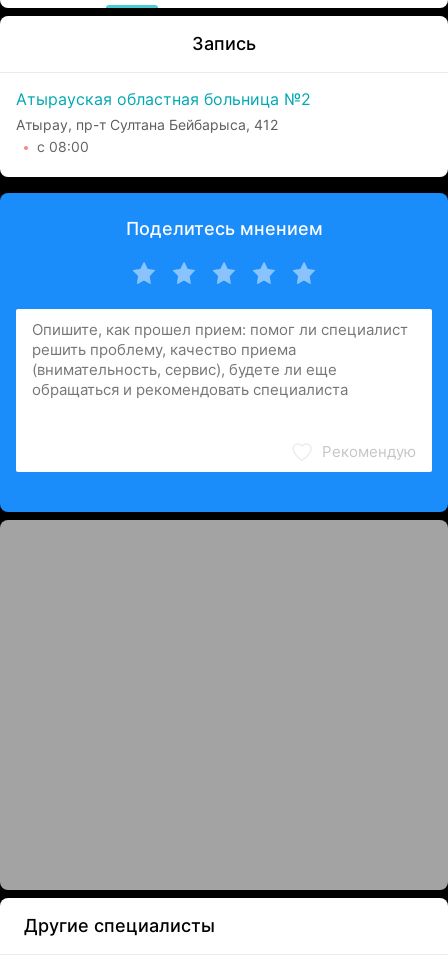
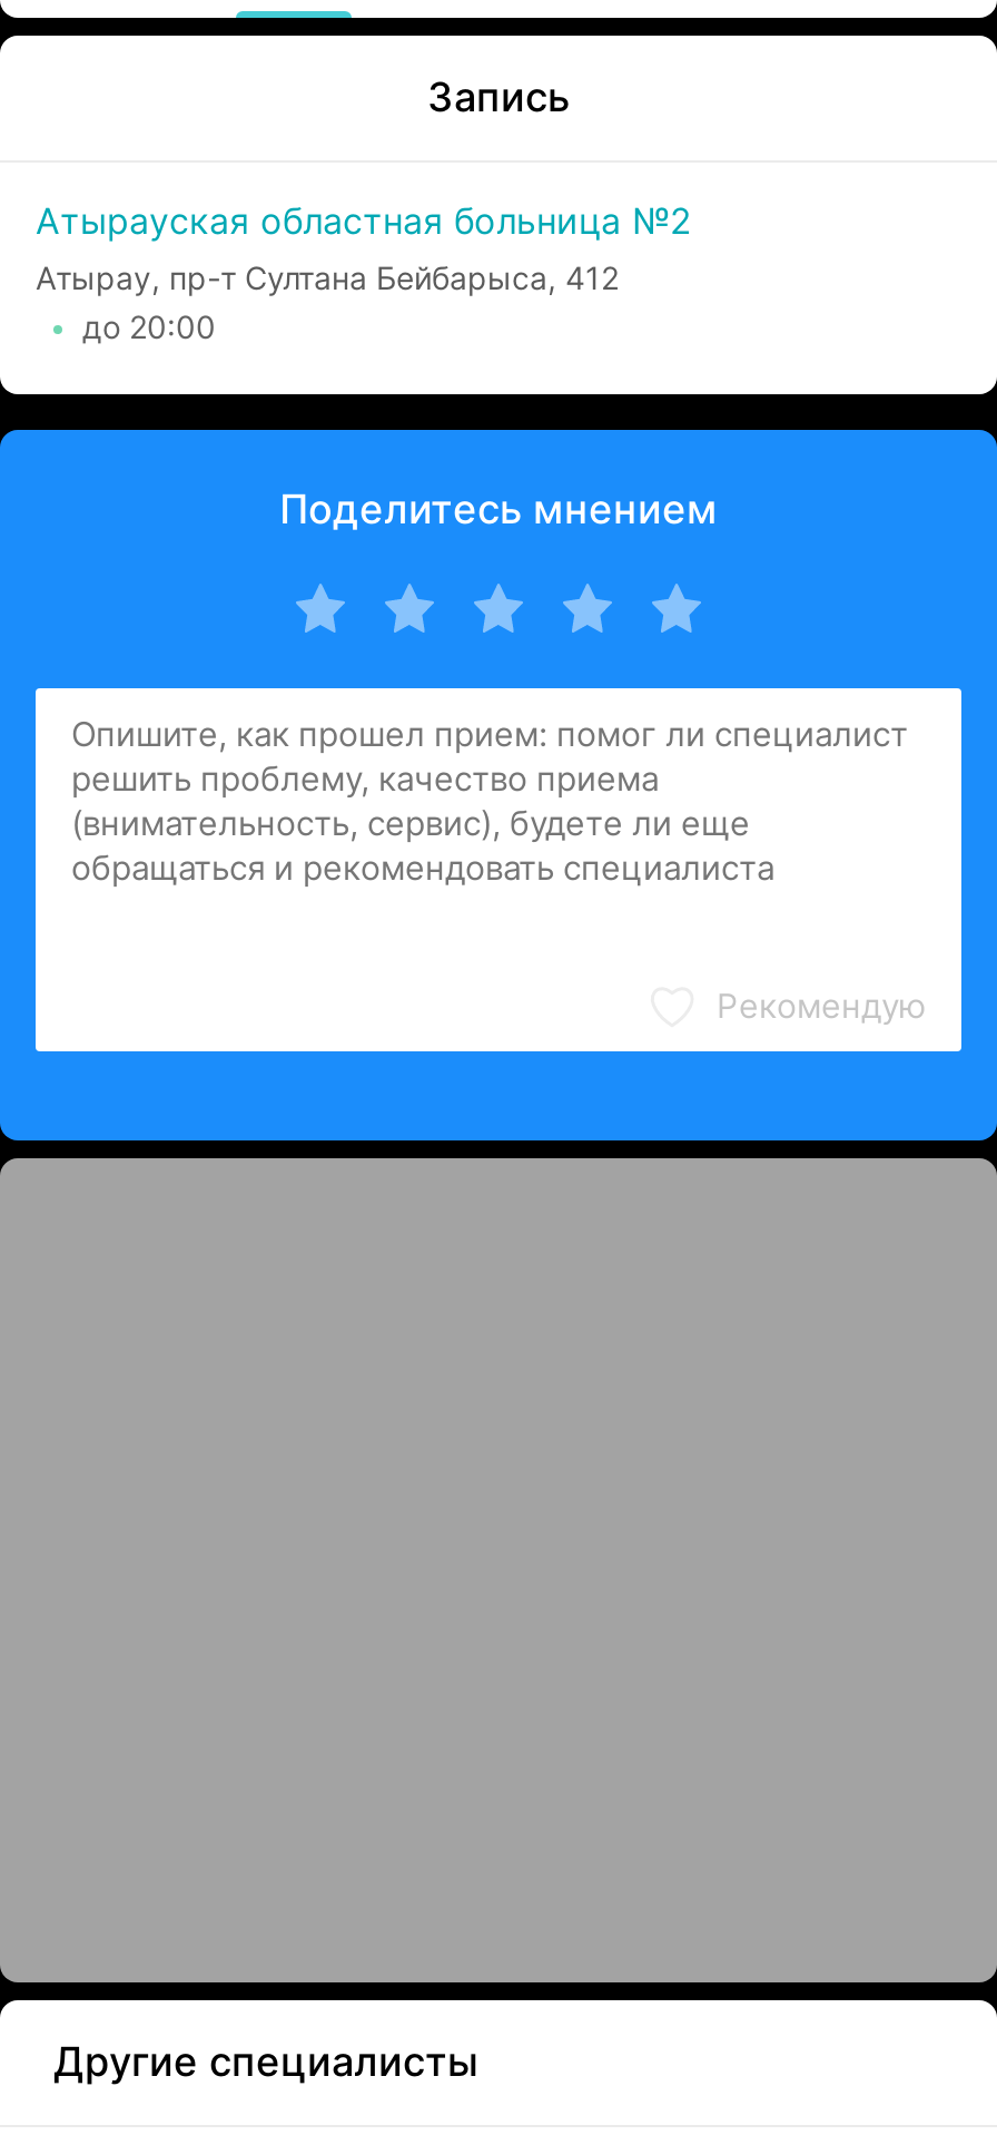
- с 08:00
+ до 20:00
